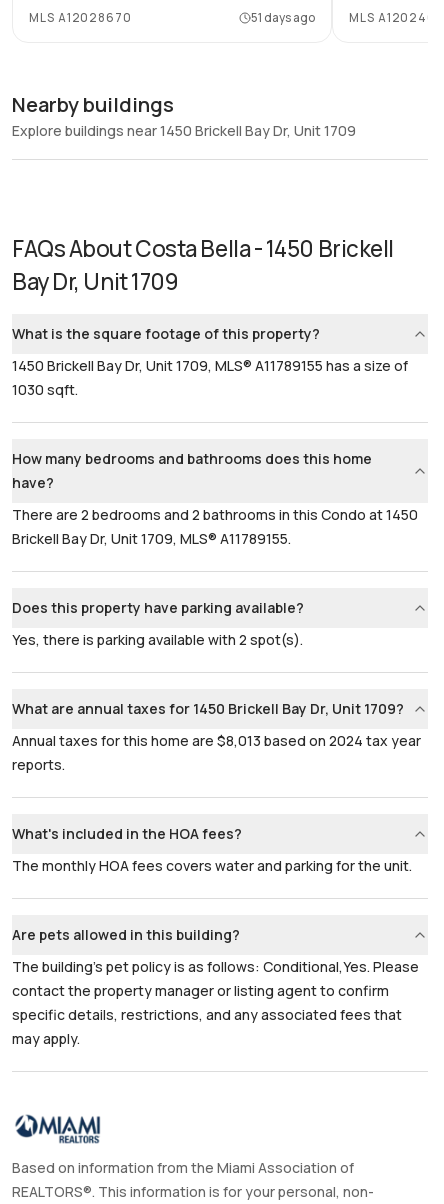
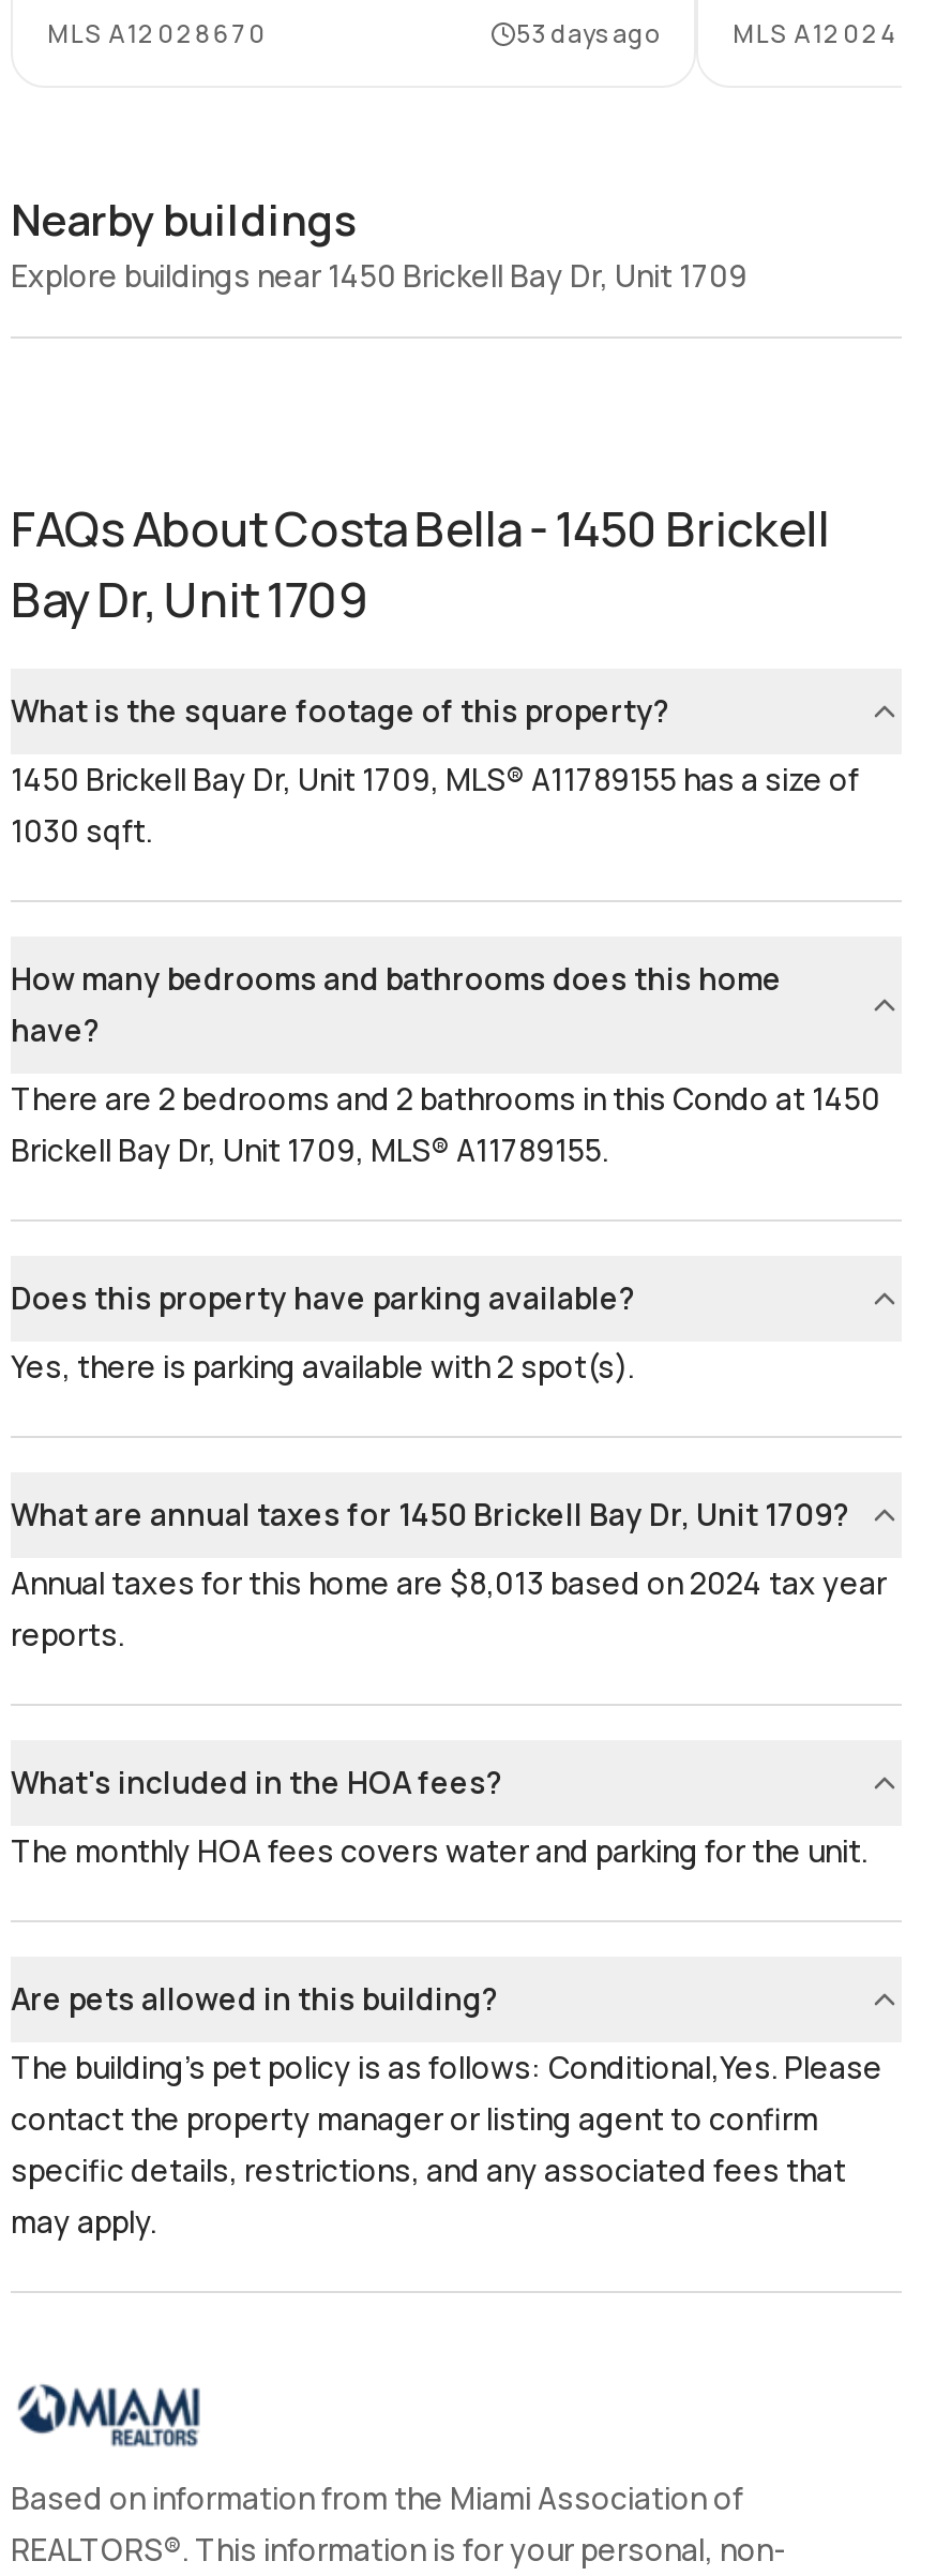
- 51 days ago
+ 53 days ago
